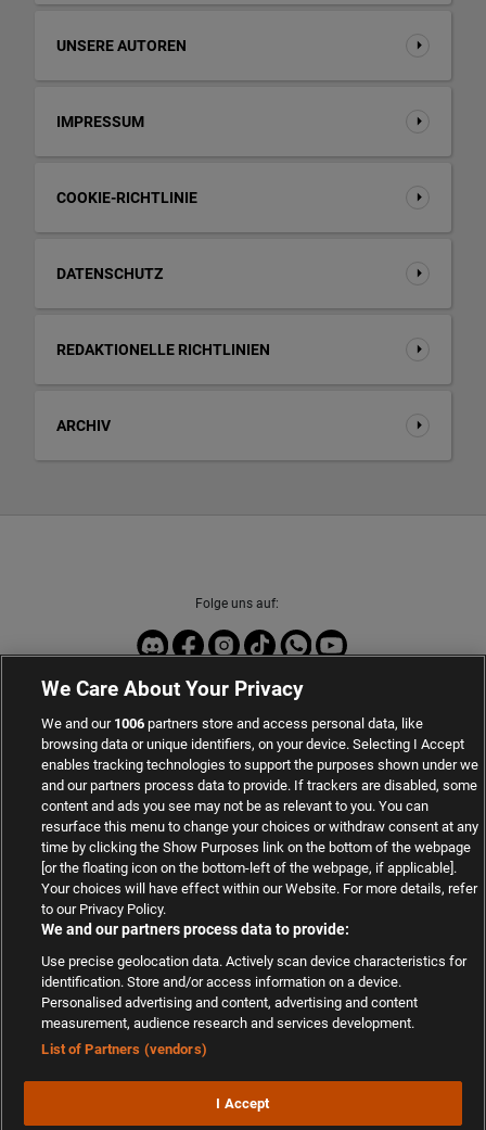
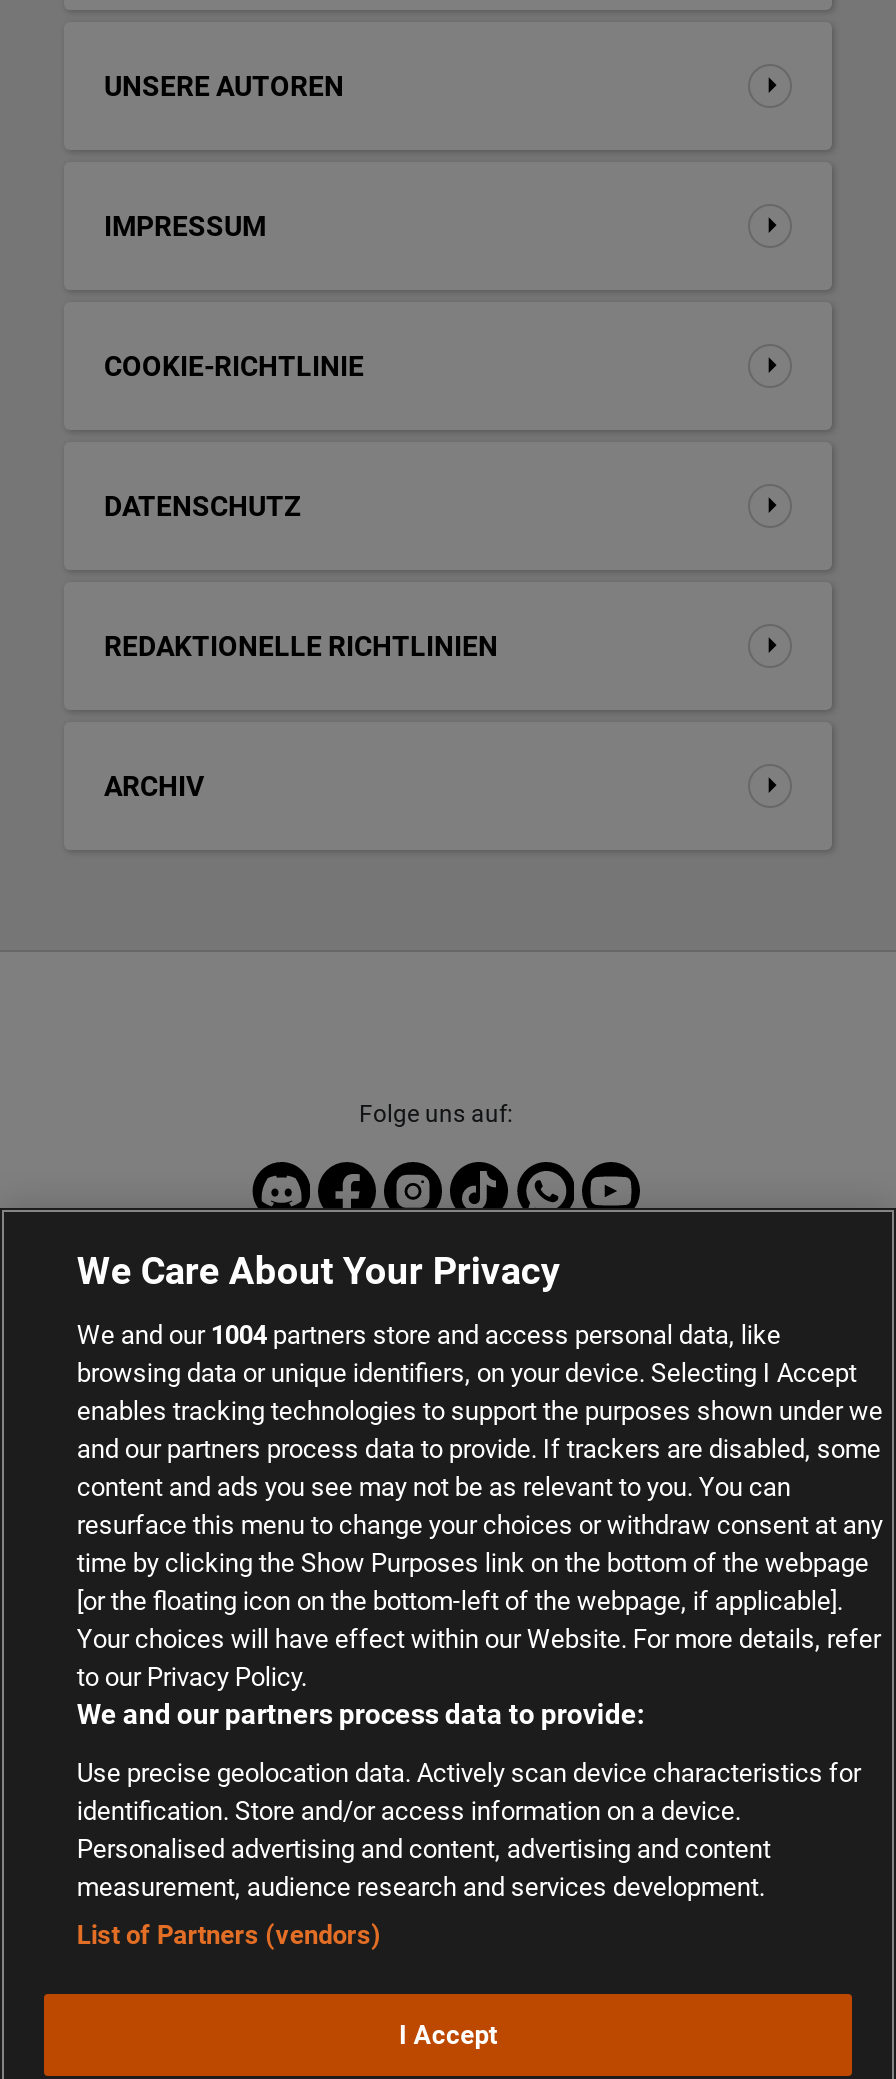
- We and our 1006 partners store and access personal data, like
+ We and our 1004 partners store and access personal data, like
